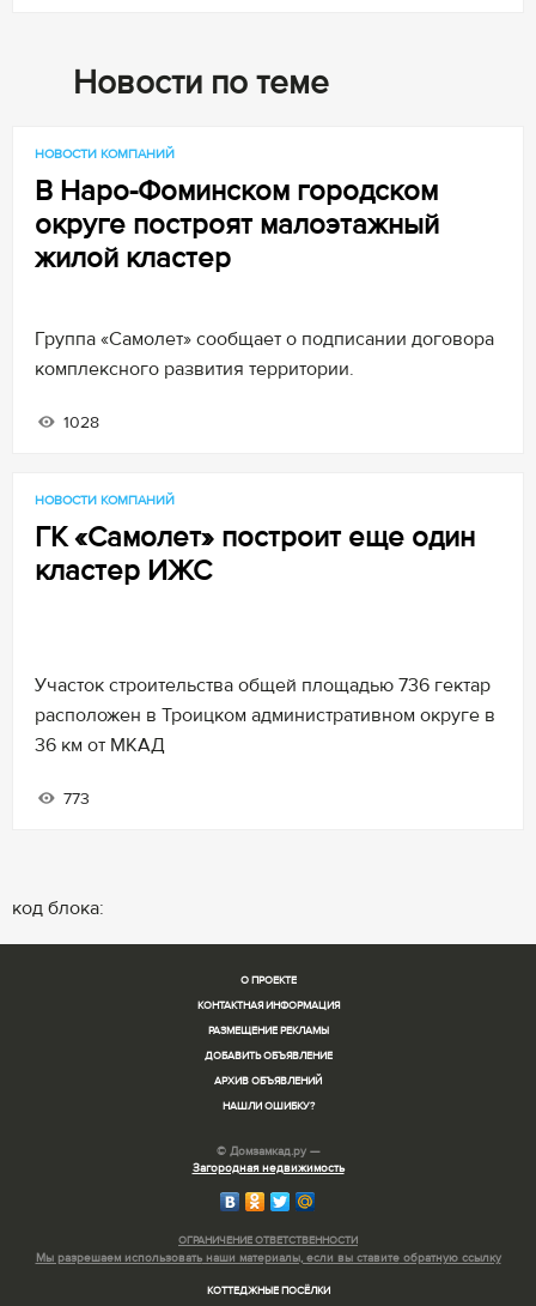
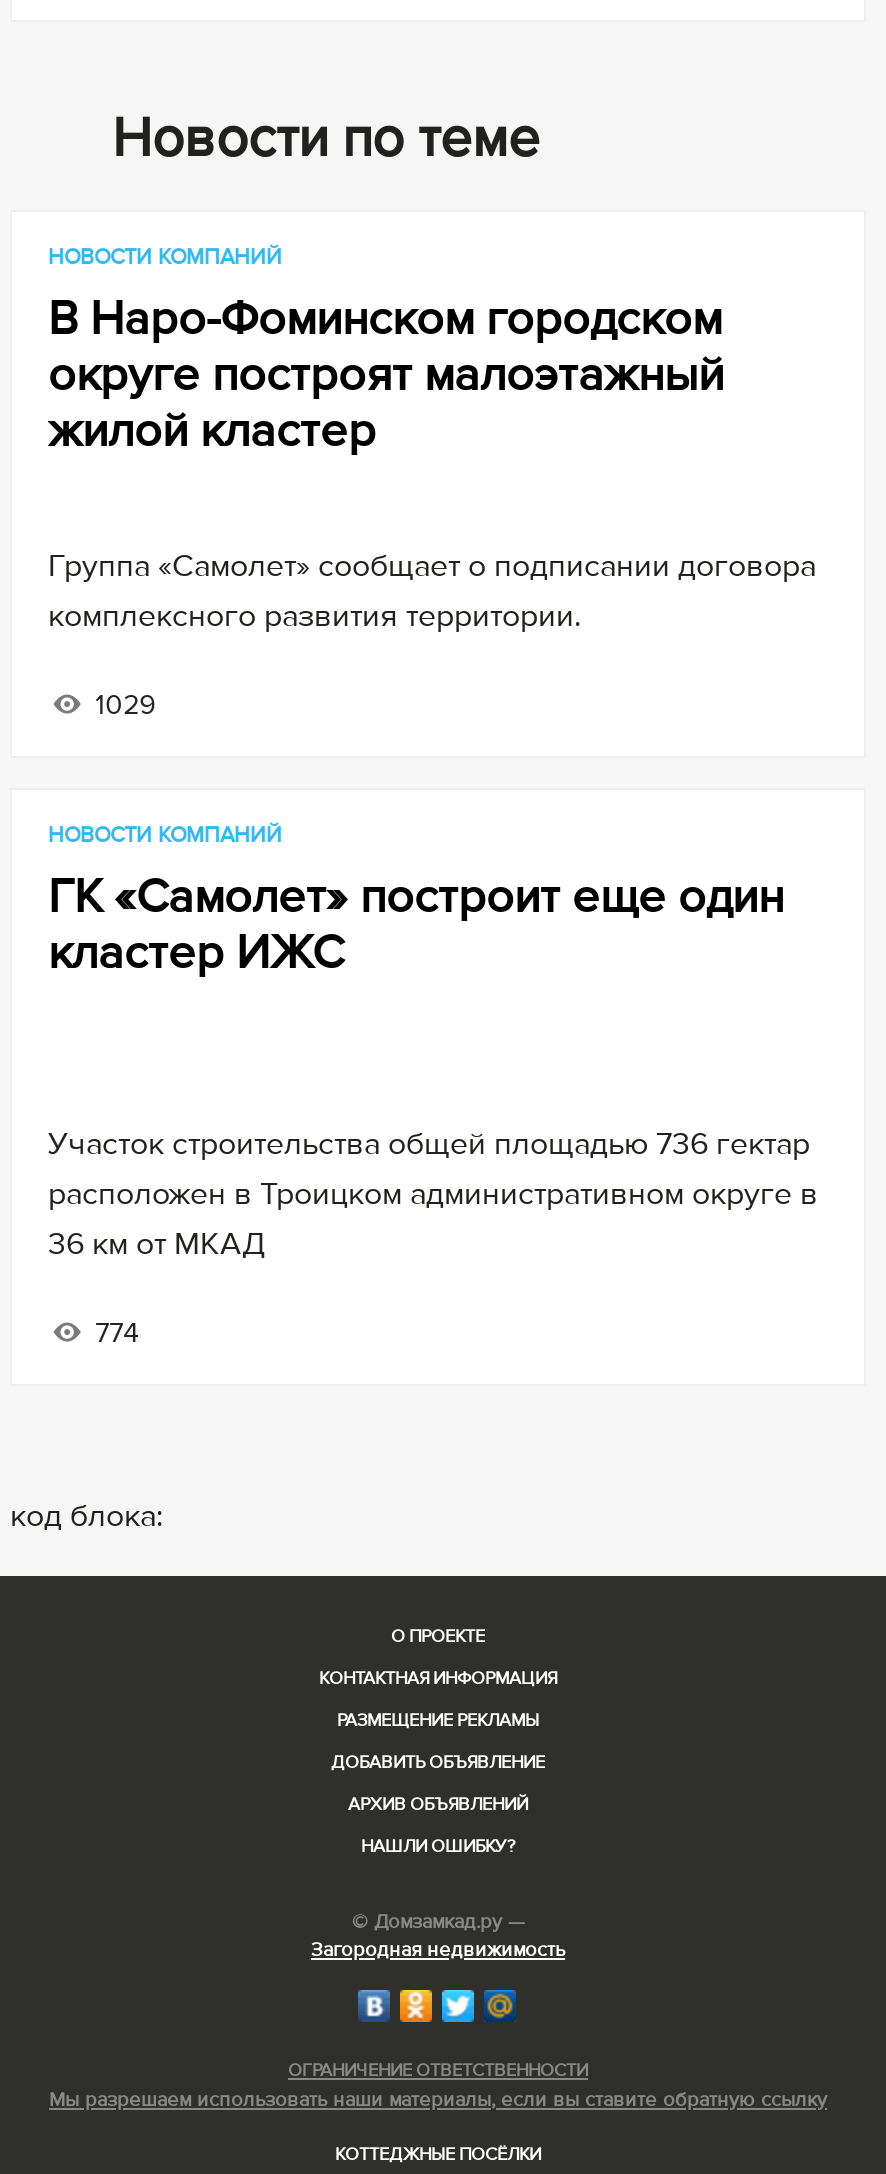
- 1028
+ 1029

- 773
+ 774
